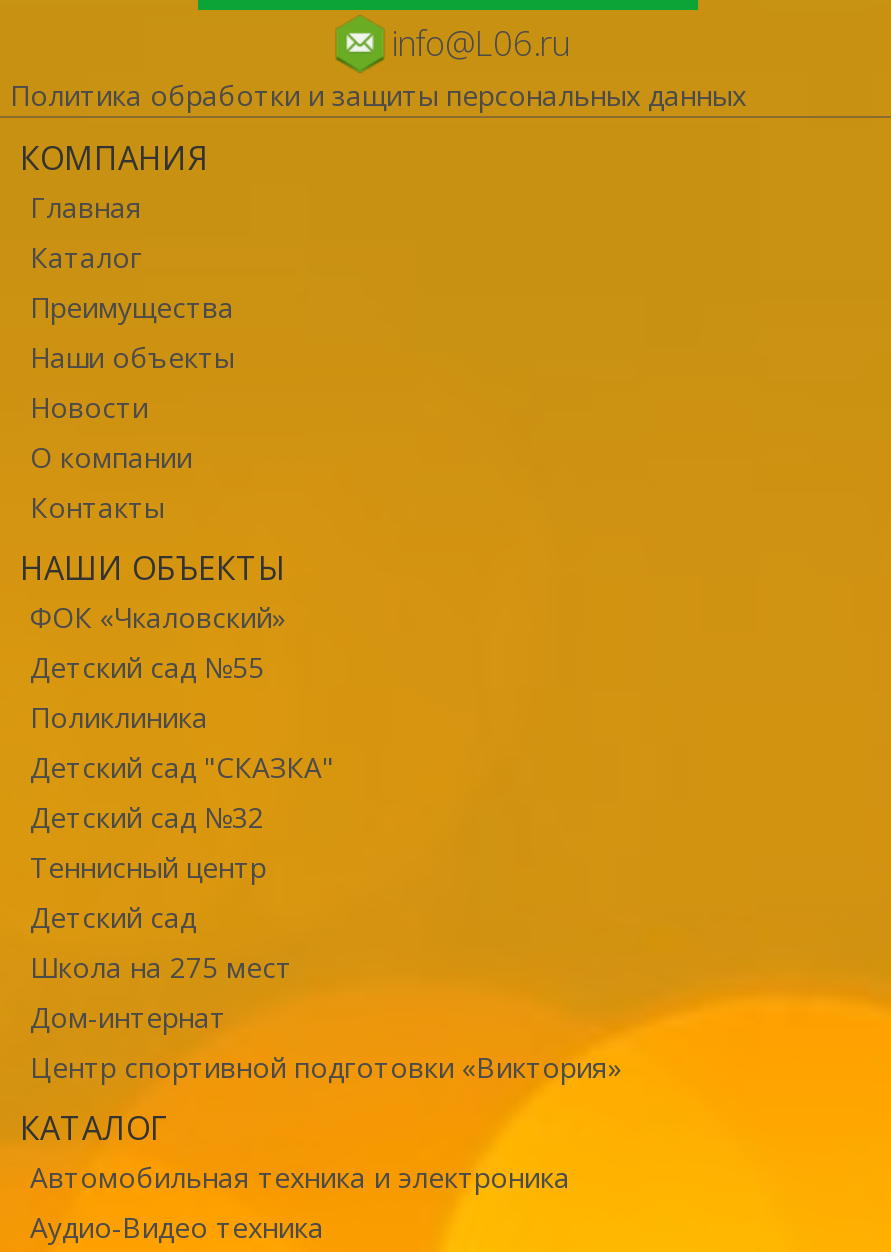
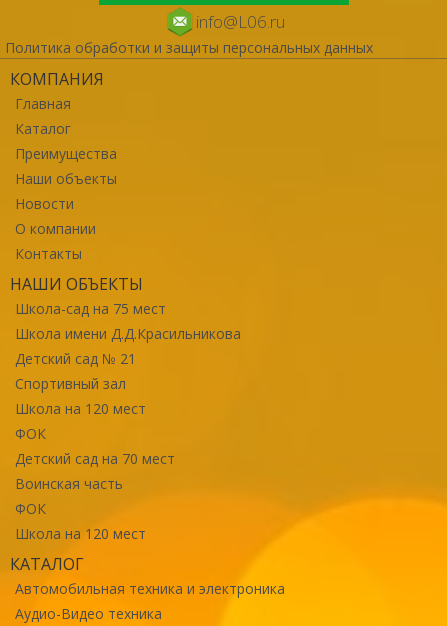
- ФОК «Чкаловский»
- Детский сад №55
- Поликлиника
- Детский сад "СКАЗКА"
- Детский сад №32
- Теннисный центр
- Детский сад
- Школа на 275 мест
- Дом-интернат
- Центр спортивной подготовки «Виктория»
+ Школа-сад на 75 мест
+ Школа имени Д.Д.Красильникова
+ Детский сад № 21
+ Спортивный зал
+ Школа на 120 мест
+ ФОК
+ Детский сад на 70 мест
+ Воинская часть
+ ФОК
+ Школа на 120 мест
